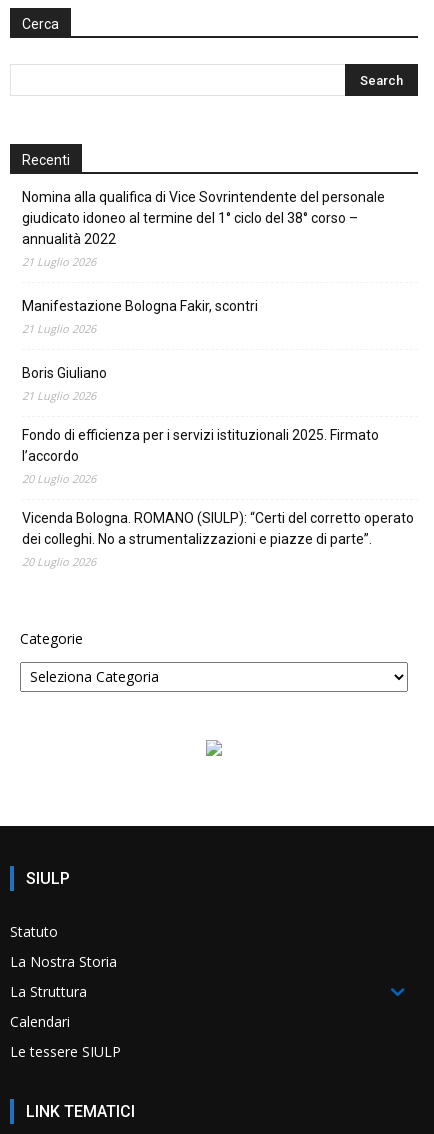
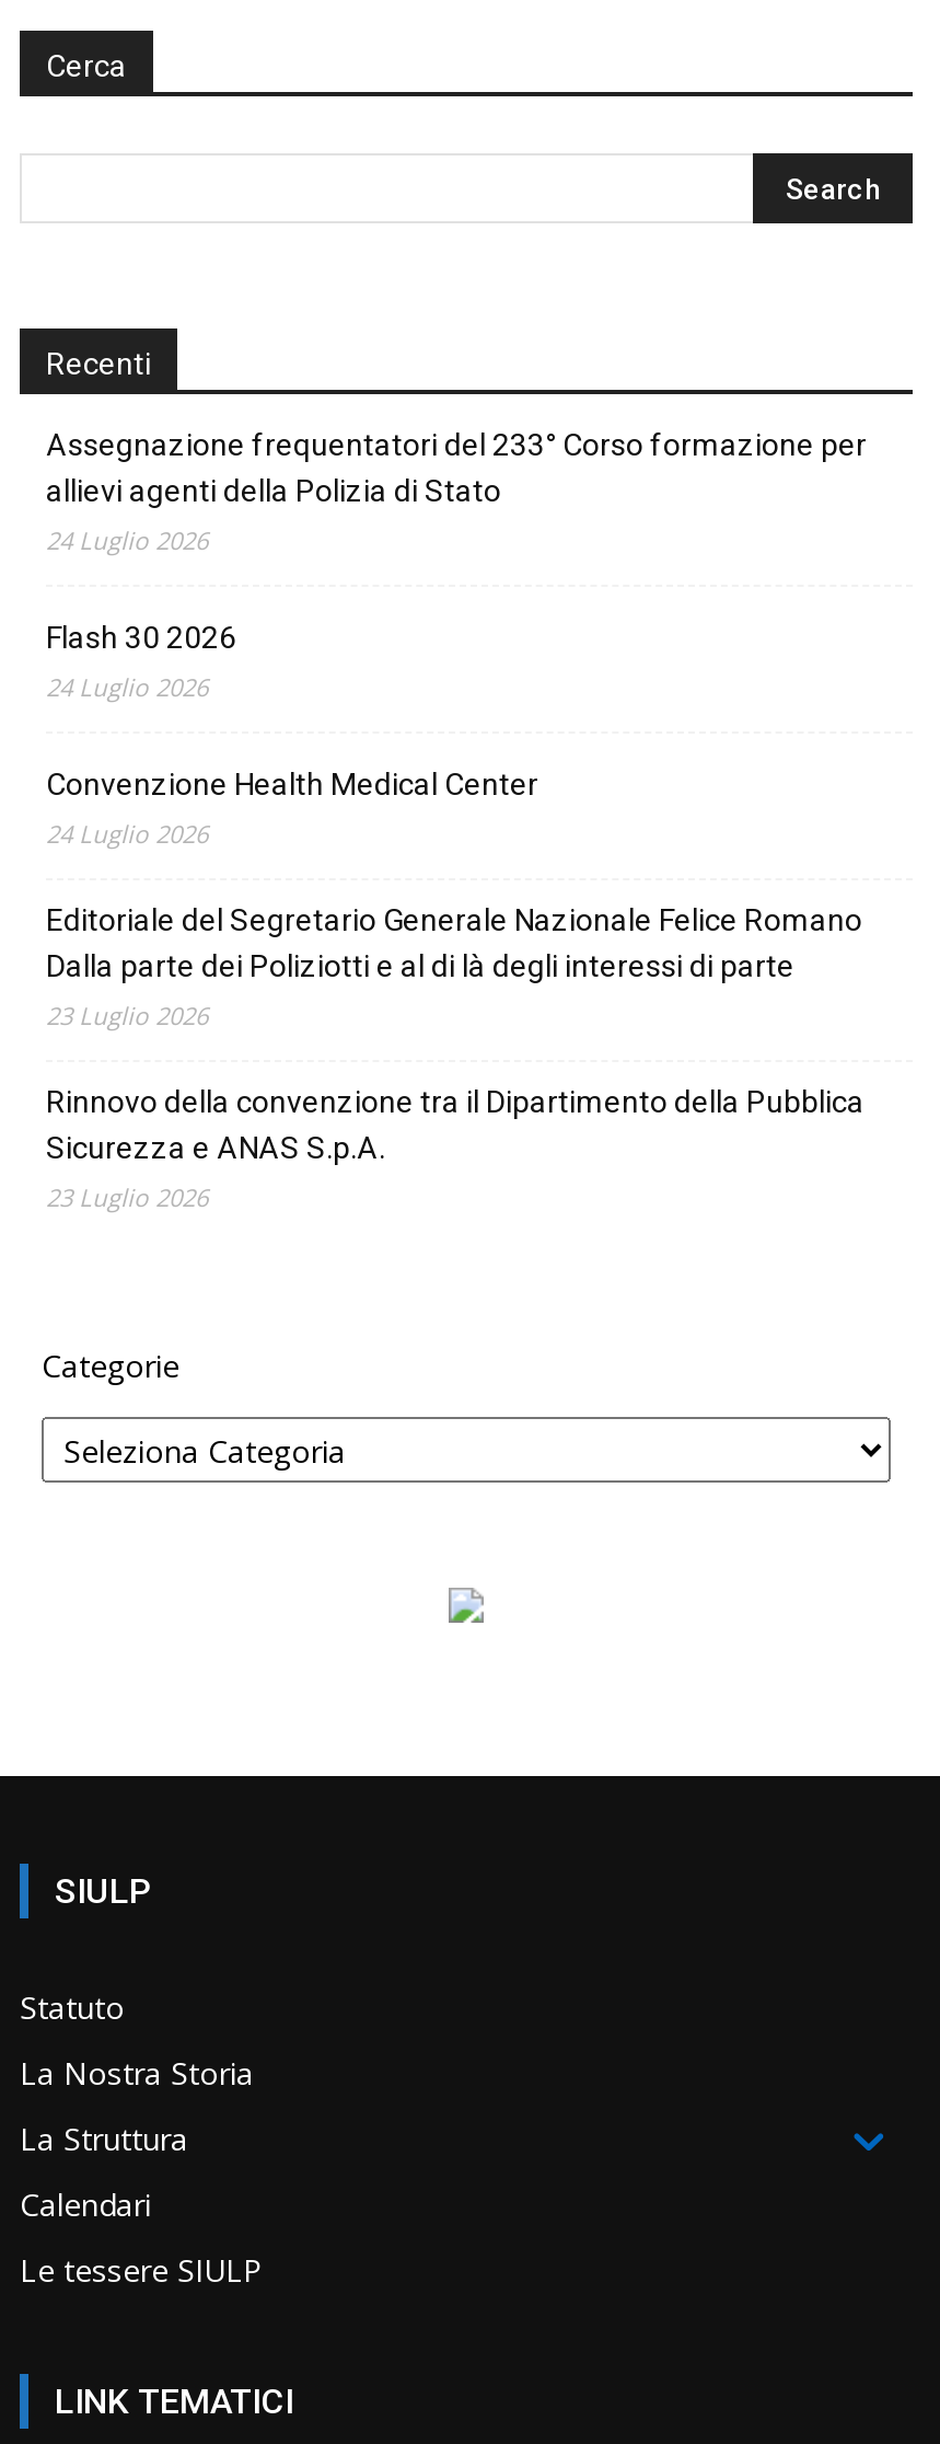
- Nomina alla qualifica di Vice Sovrintendente del personale
- giudicato idoneo al termine del 1° ciclo del 38° corso –
- annualità 2022
- 21 Luglio 2026
+ Assegnazione frequentatori del 233° Corso formazione per
+ allievi agenti della Polizia di Stato
+ 24 Luglio 2026

- Manifestazione Bologna Fakir, scontri
- 21 Luglio 2026
+ Flash 30 2026
+ 24 Luglio 2026

- Boris Giuliano
- 21 Luglio 2026
+ Convenzione Health Medical Center
+ 24 Luglio 2026

- Fondo di efficienza per i servizi istituzionali 2025. Firmato
- l’accordo
- 20 Luglio 2026
+ Editoriale del Segretario Generale Nazionale Felice Romano
+ Dalla parte dei Poliziotti e al di là degli interessi di parte
+ 23 Luglio 2026

- Vicenda Bologna. ROMANO (SIULP): “Certi del corretto operato
- dei colleghi. No a strumentalizzazioni e piazze di parte”.
- 20 Luglio 2026
+ Rinnovo della convenzione tra il Dipartimento della Pubblica
+ Sicurezza e ANAS S.p.A.
+ 23 Luglio 2026
